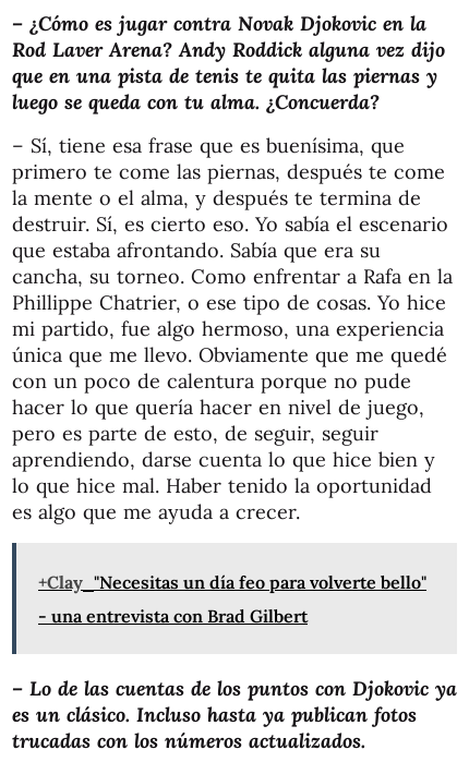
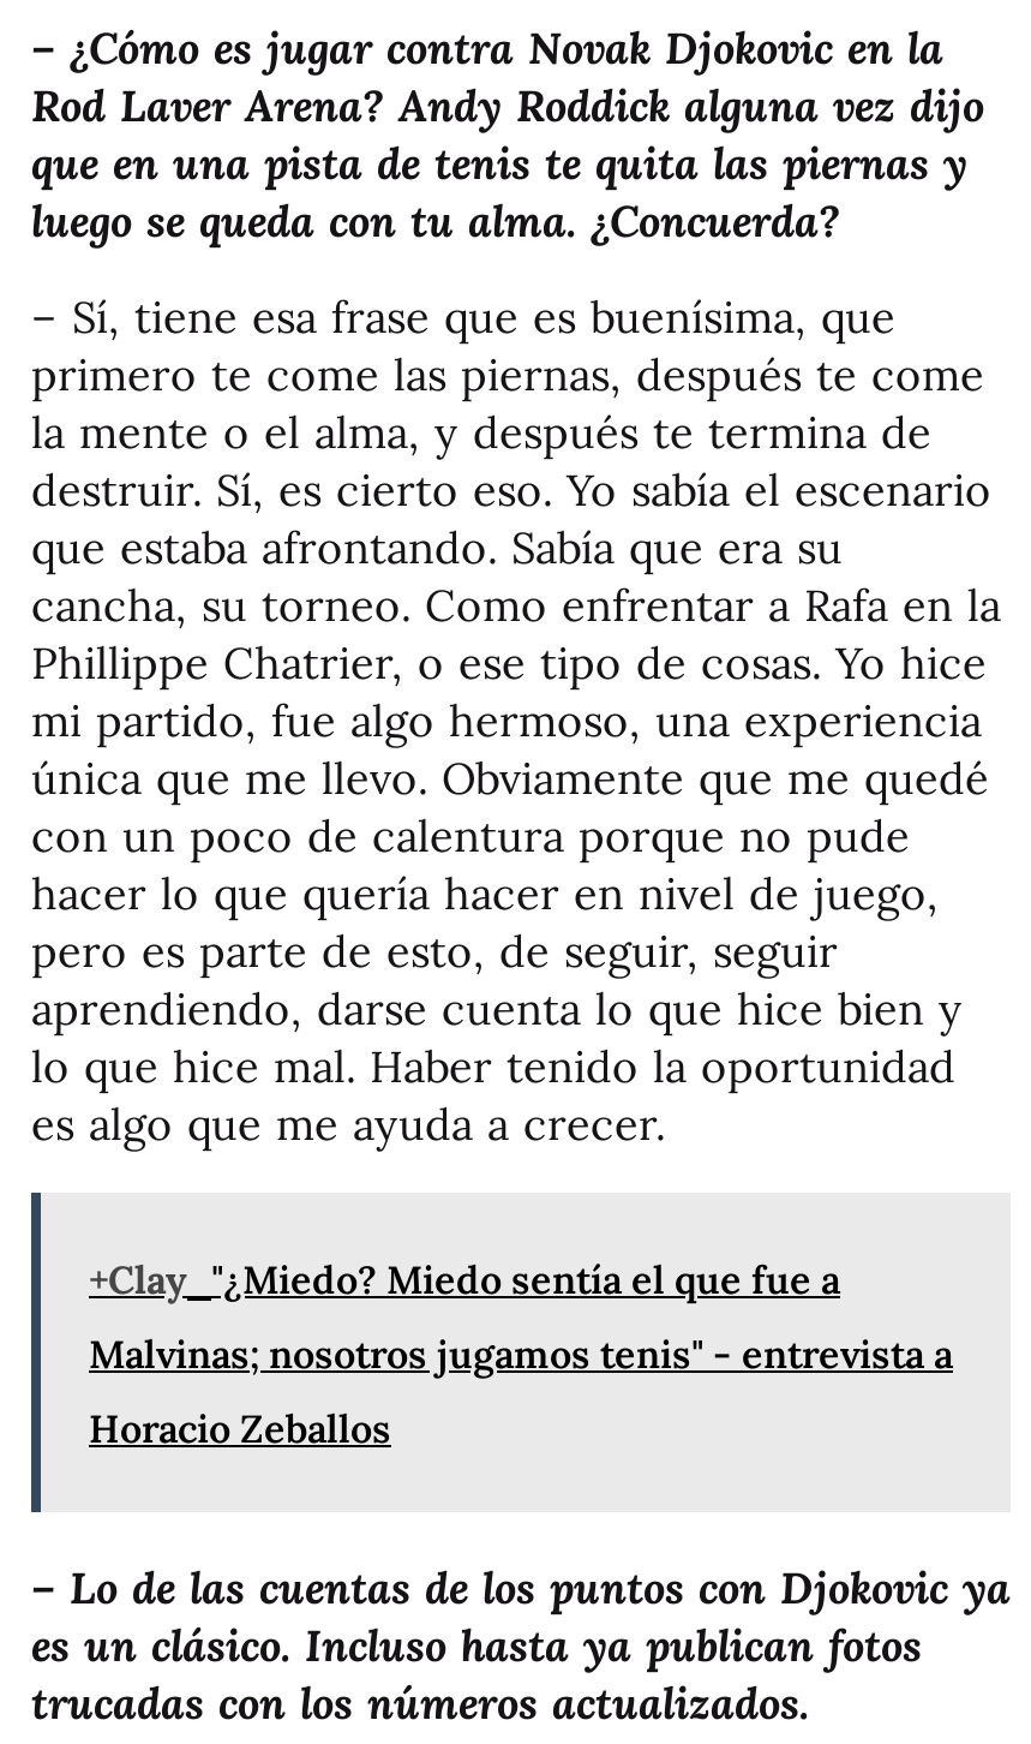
- +Clay "Necesitas un día feo para volverte bello"
- - una entrevista con Brad Gilbert
+ +Clay "¿Miedo? Miedo sentía el que fue a
+ Malvinas; nosotros jugamos tenis" - entrevista a
+ Horacio Zeballos
